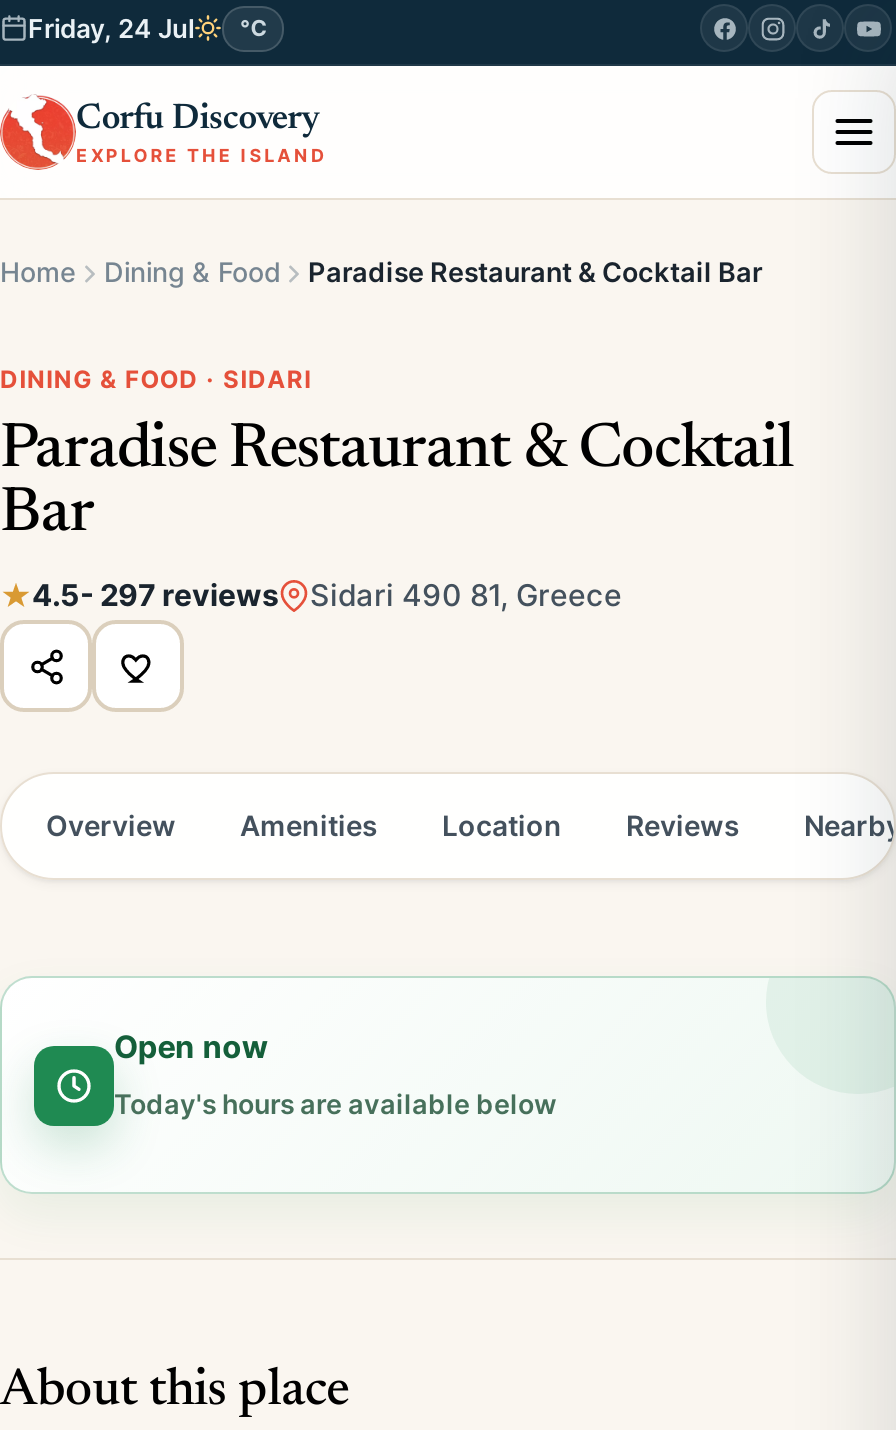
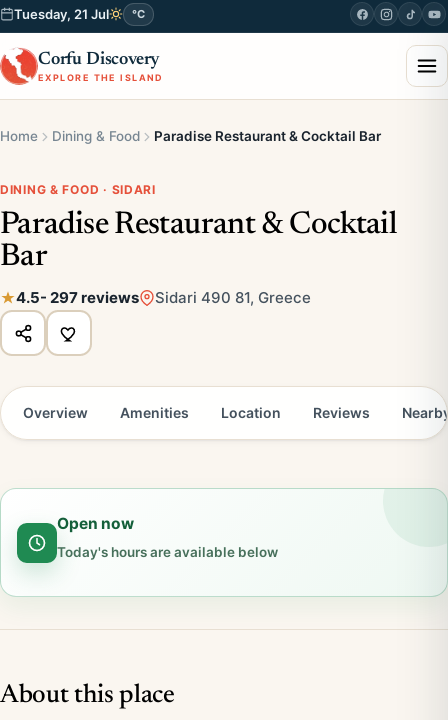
- Friday, 24 Jul °C
+ Tuesday, 21 Jul °C
